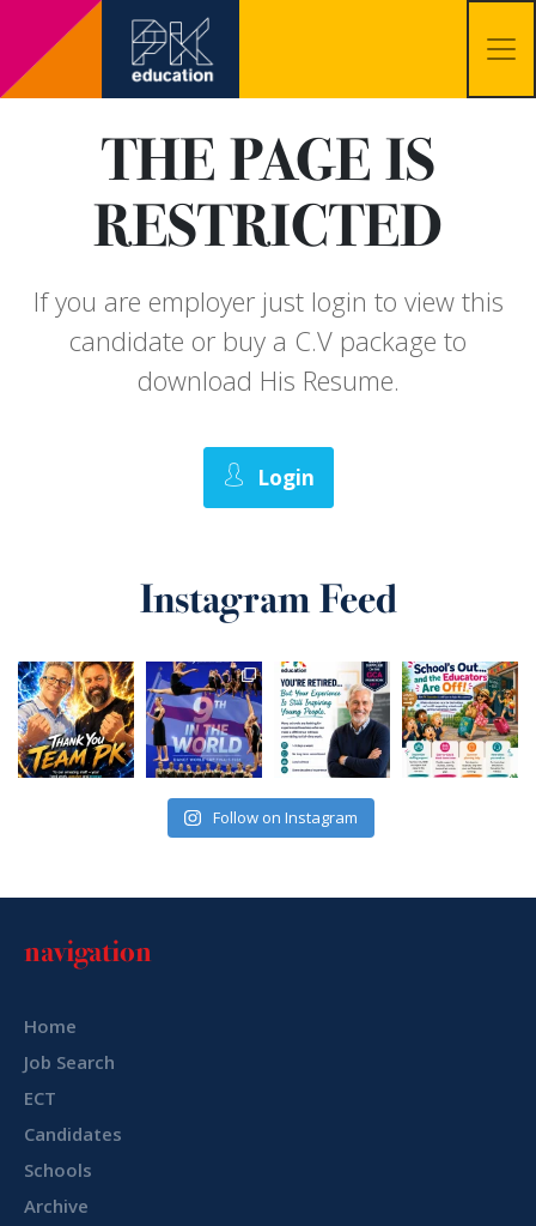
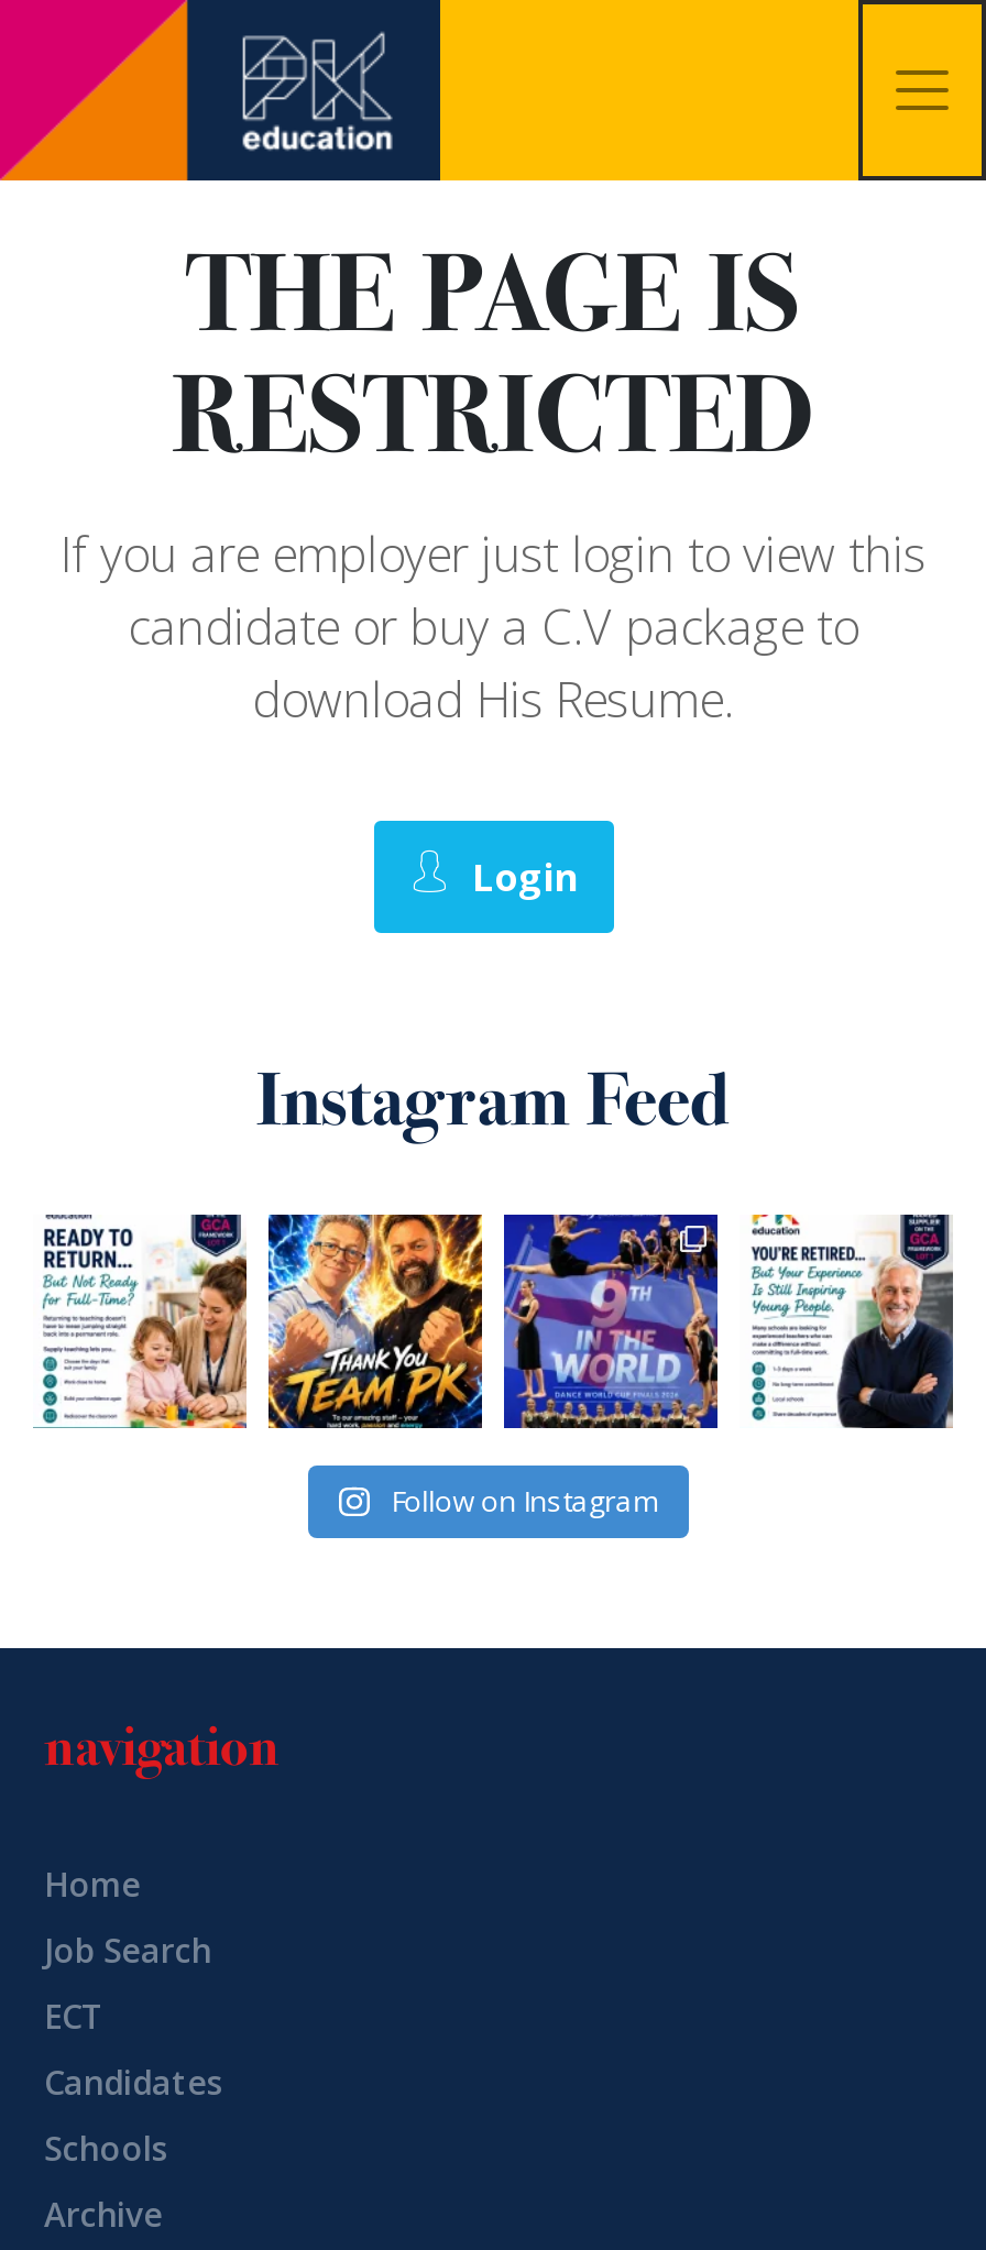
- [image]
+ [image]

- [image]
+ [image]

- [image]
+ [image]

- [image]
+ [image]
